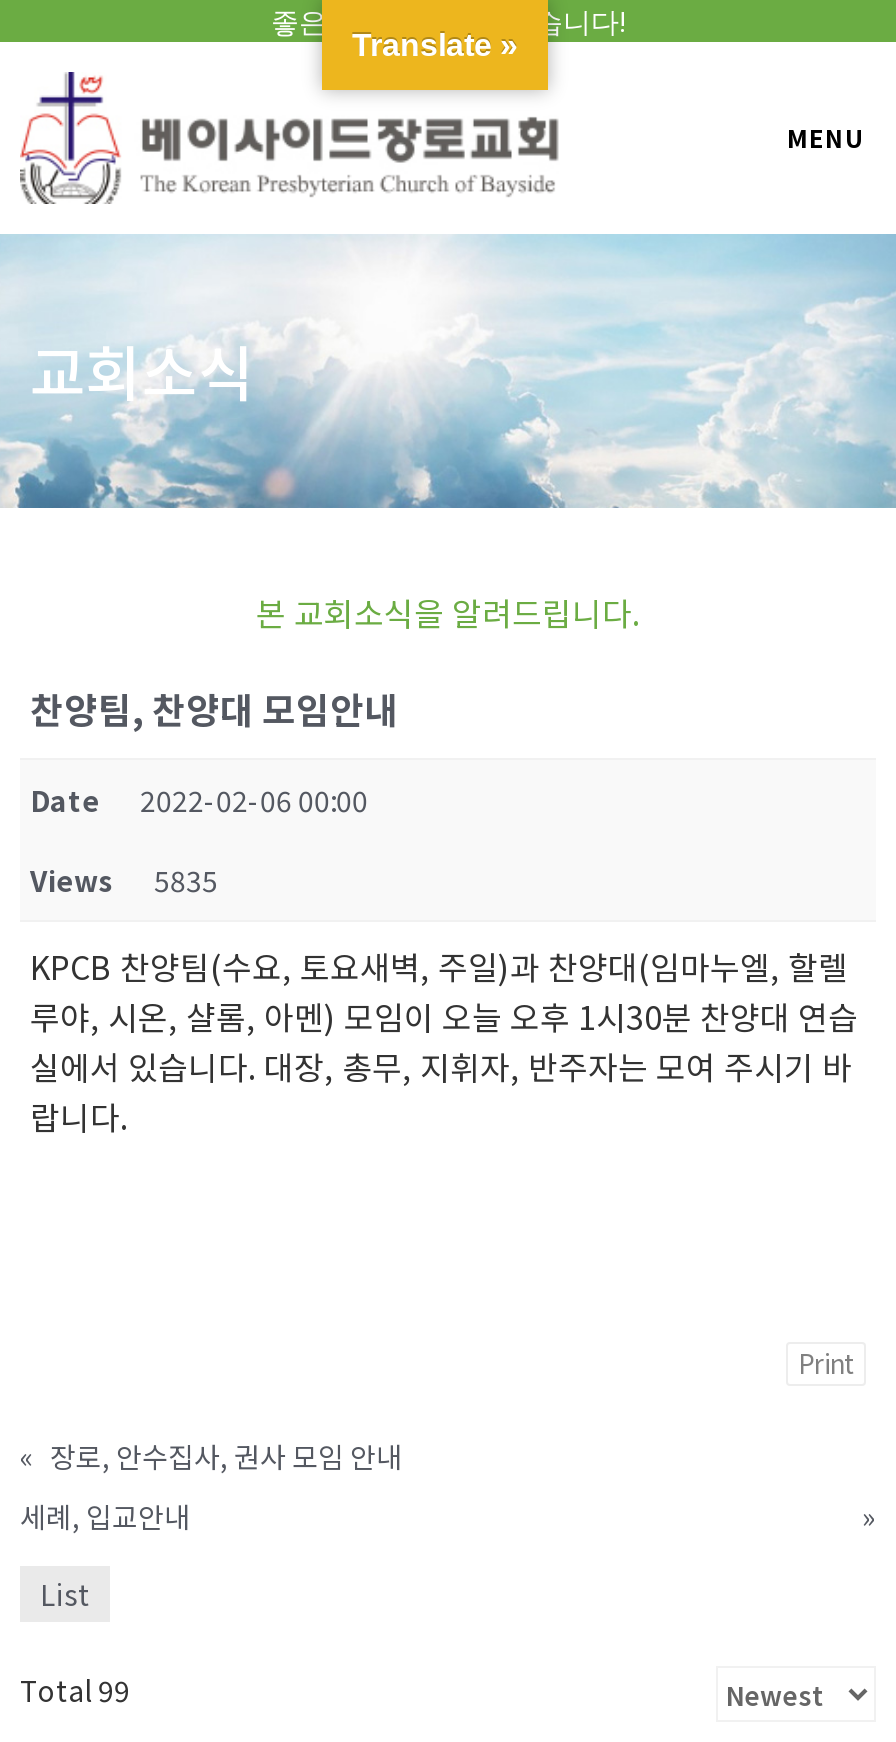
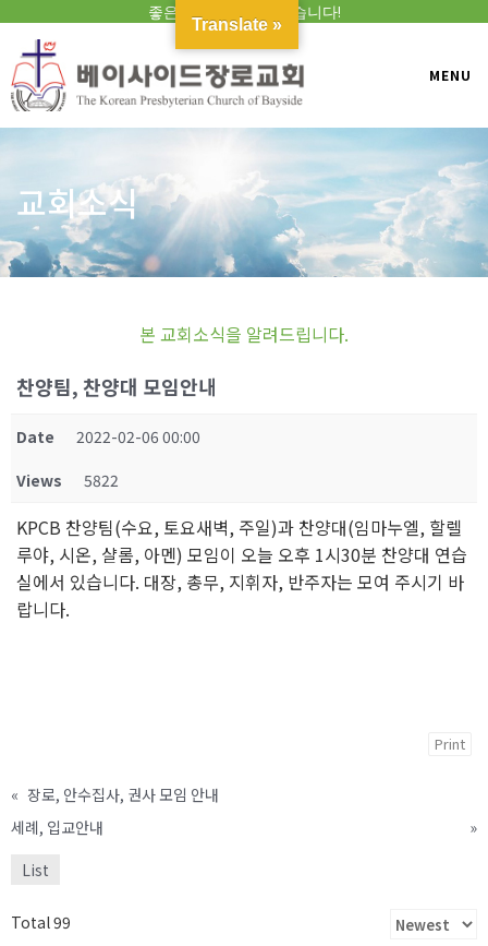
- Views 5835
+ Views 5822
